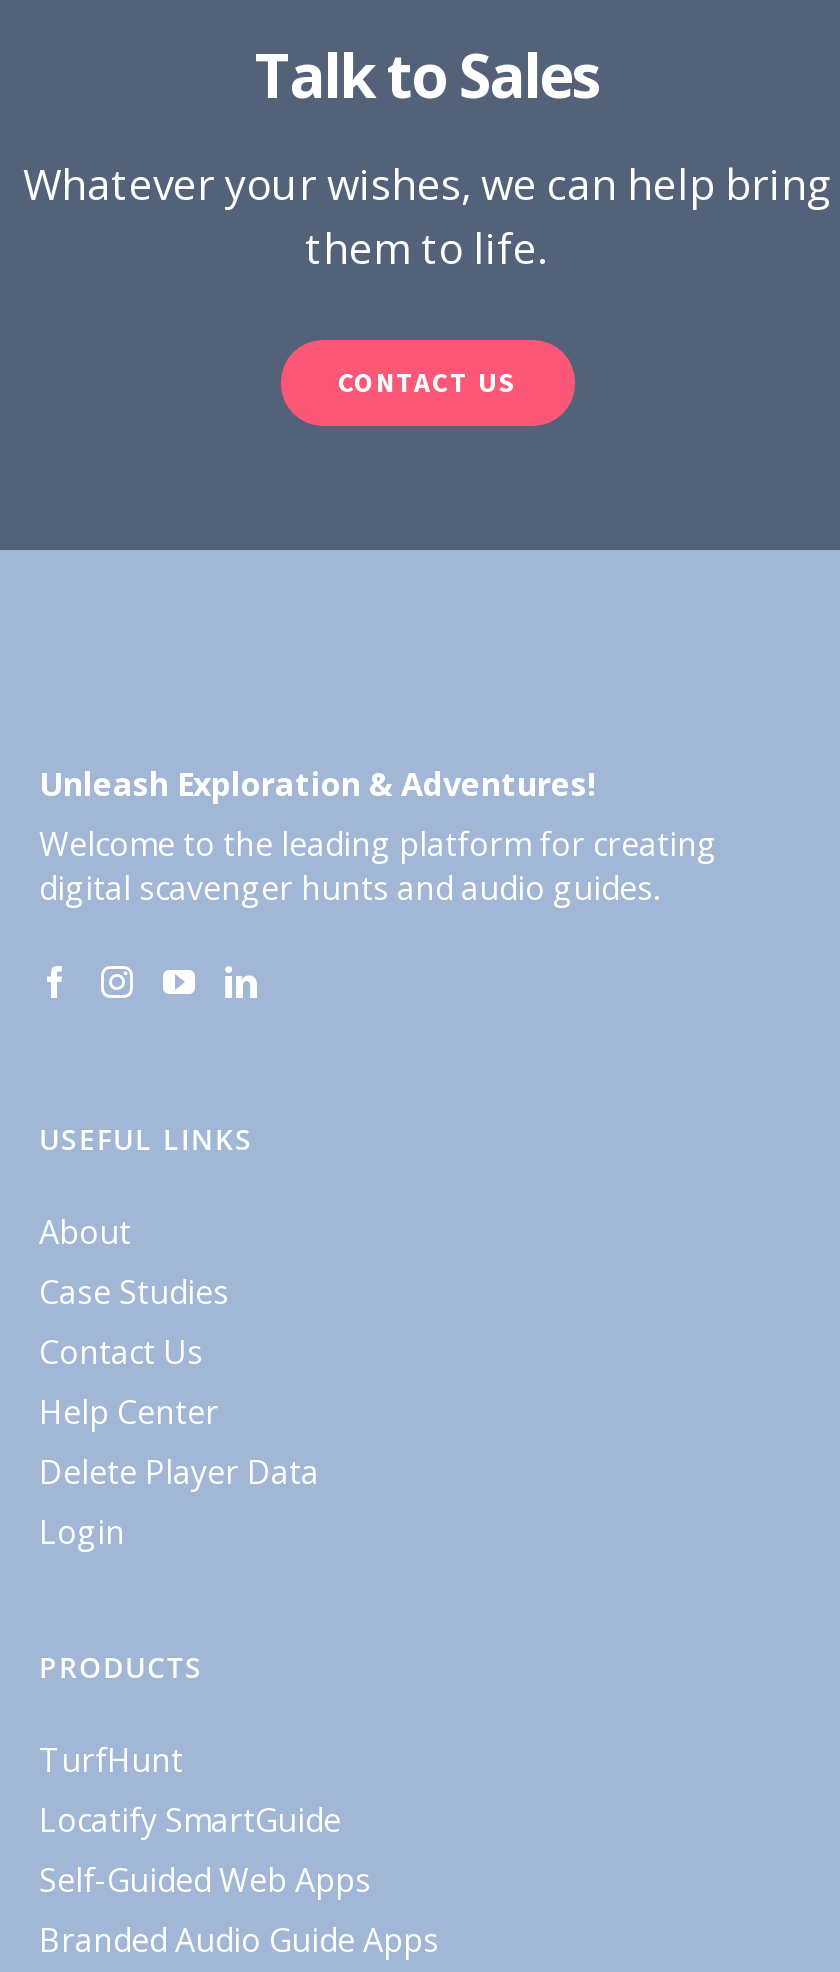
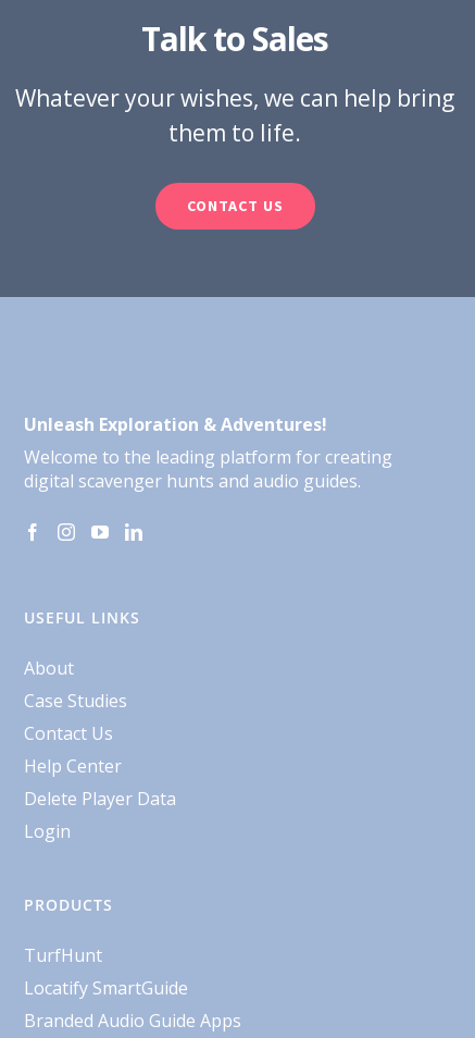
- Self-Guided Web Apps
